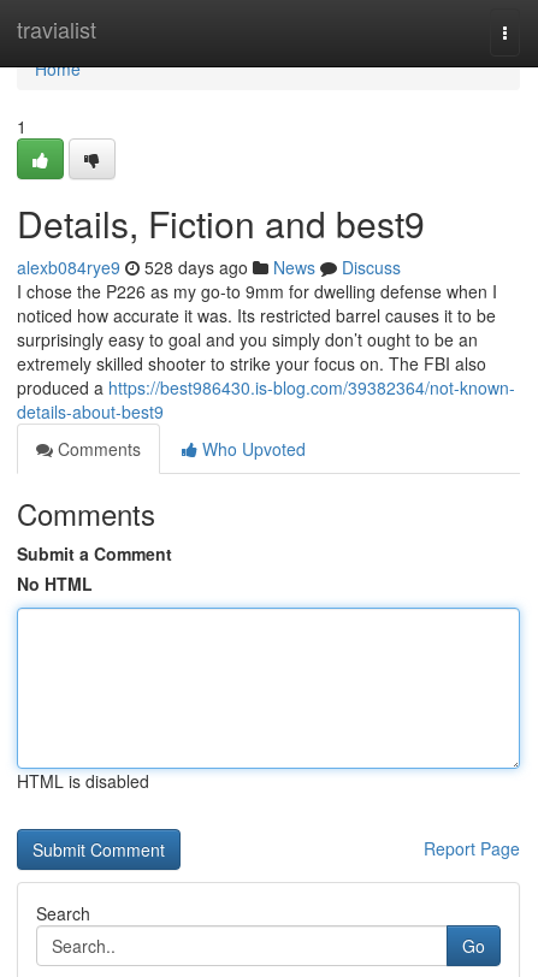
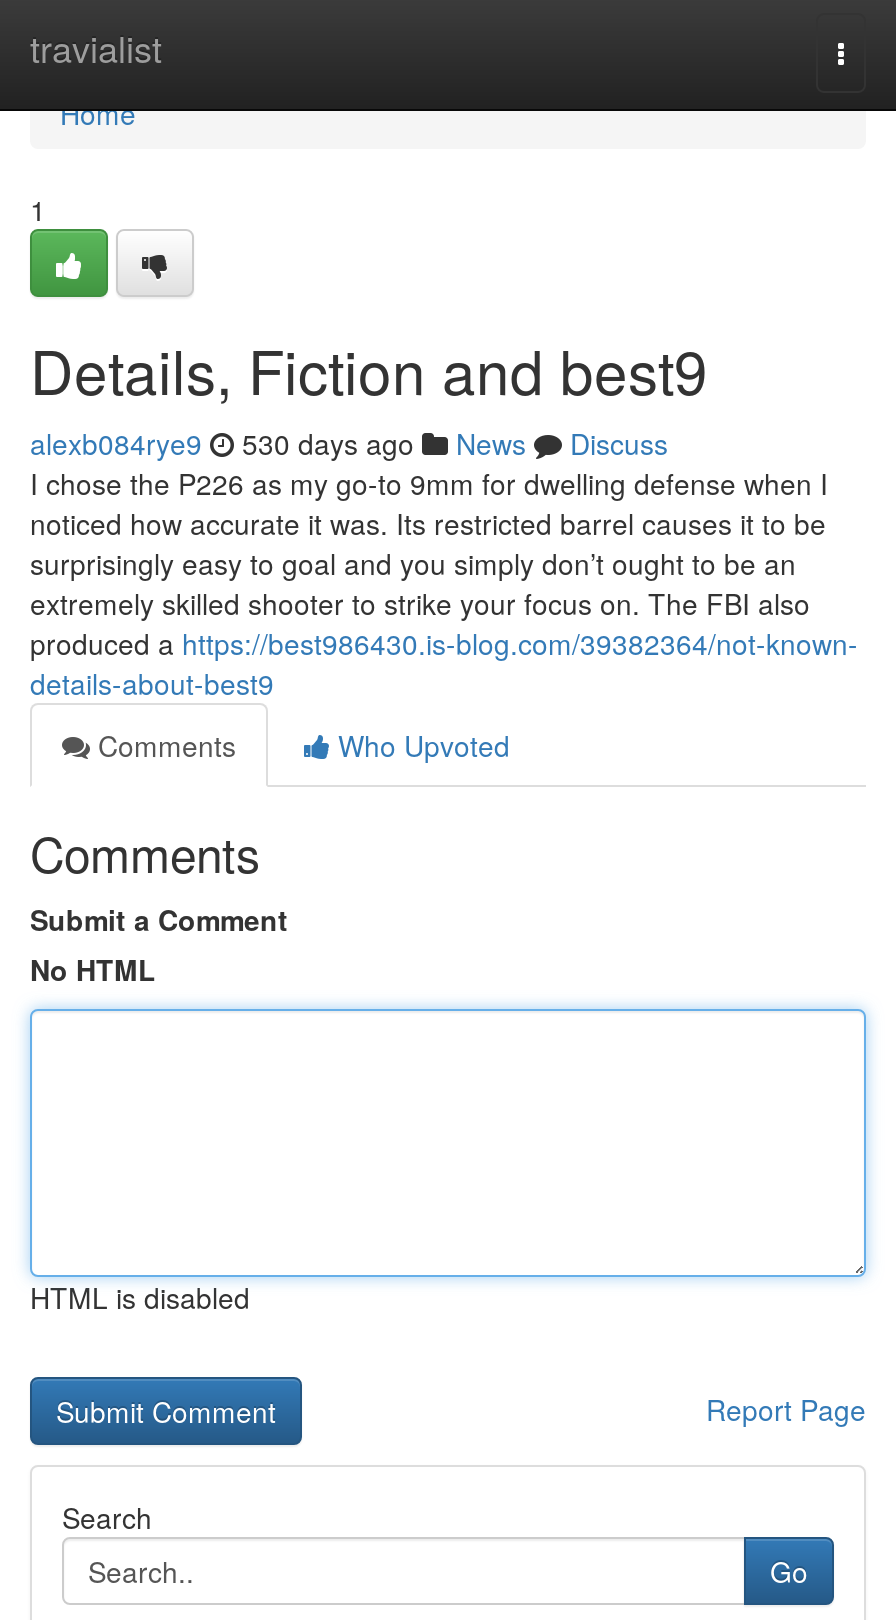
- alexb084rye9 528 days ago News Discuss
+ alexb084rye9 530 days ago News Discuss
